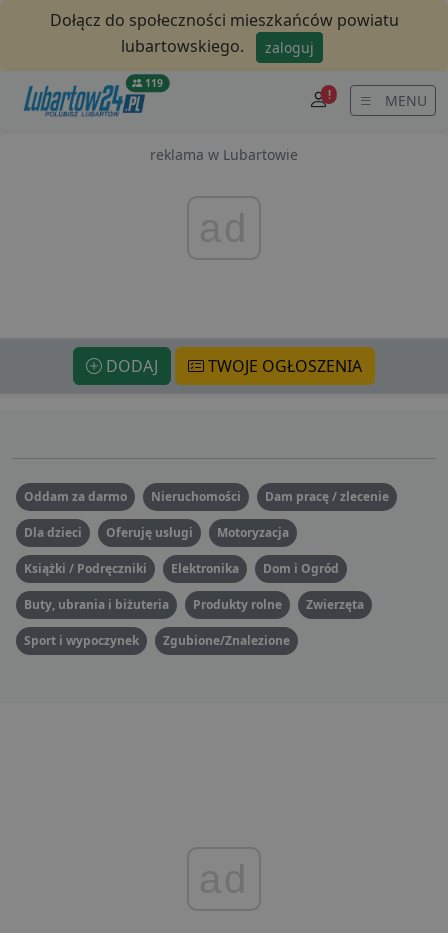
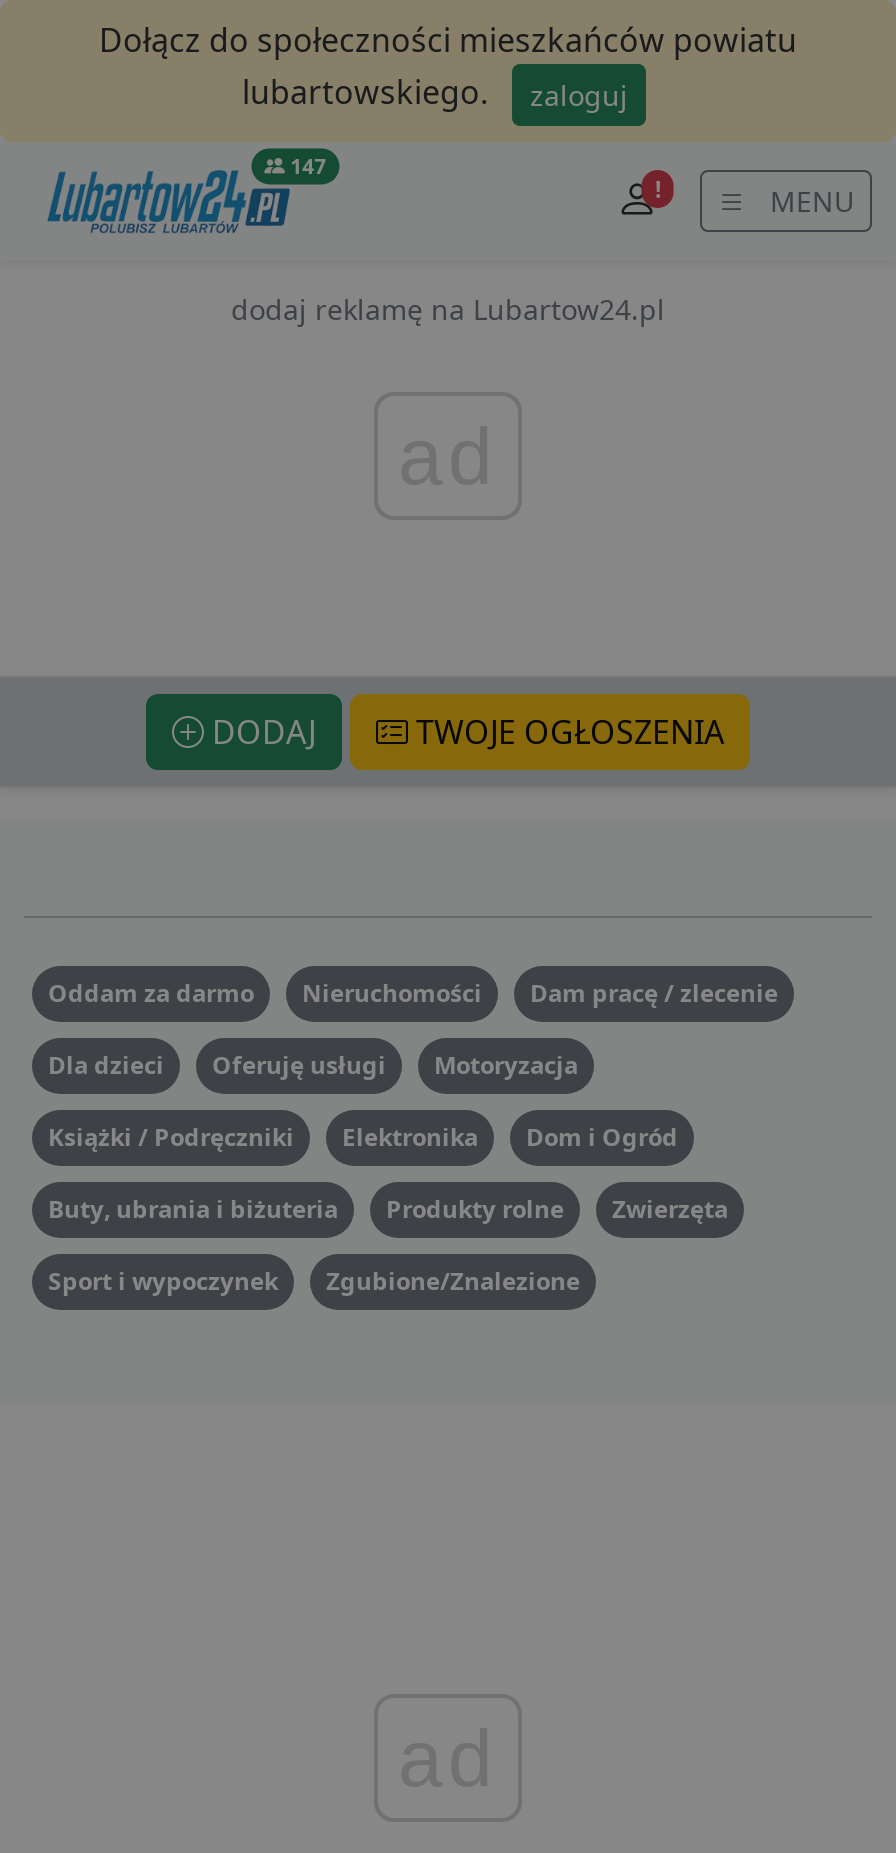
- 119
+ 147

- reklama w Lubartowie
+ dodaj reklamę na Lubartow24.pl
